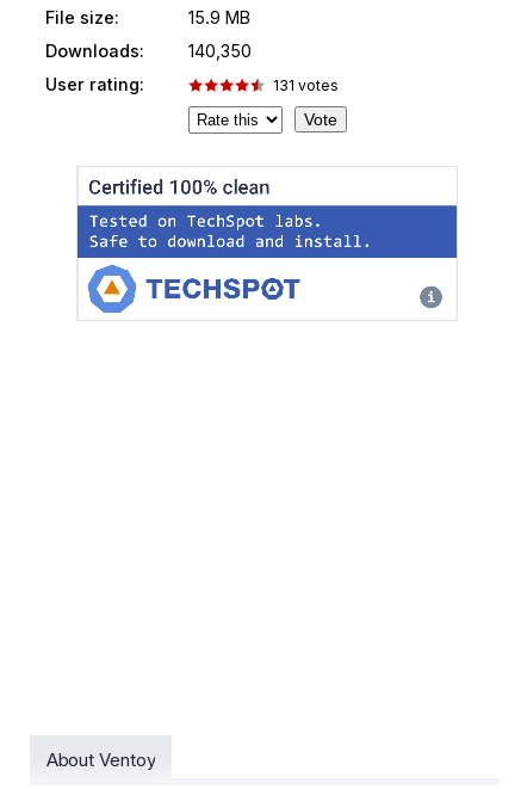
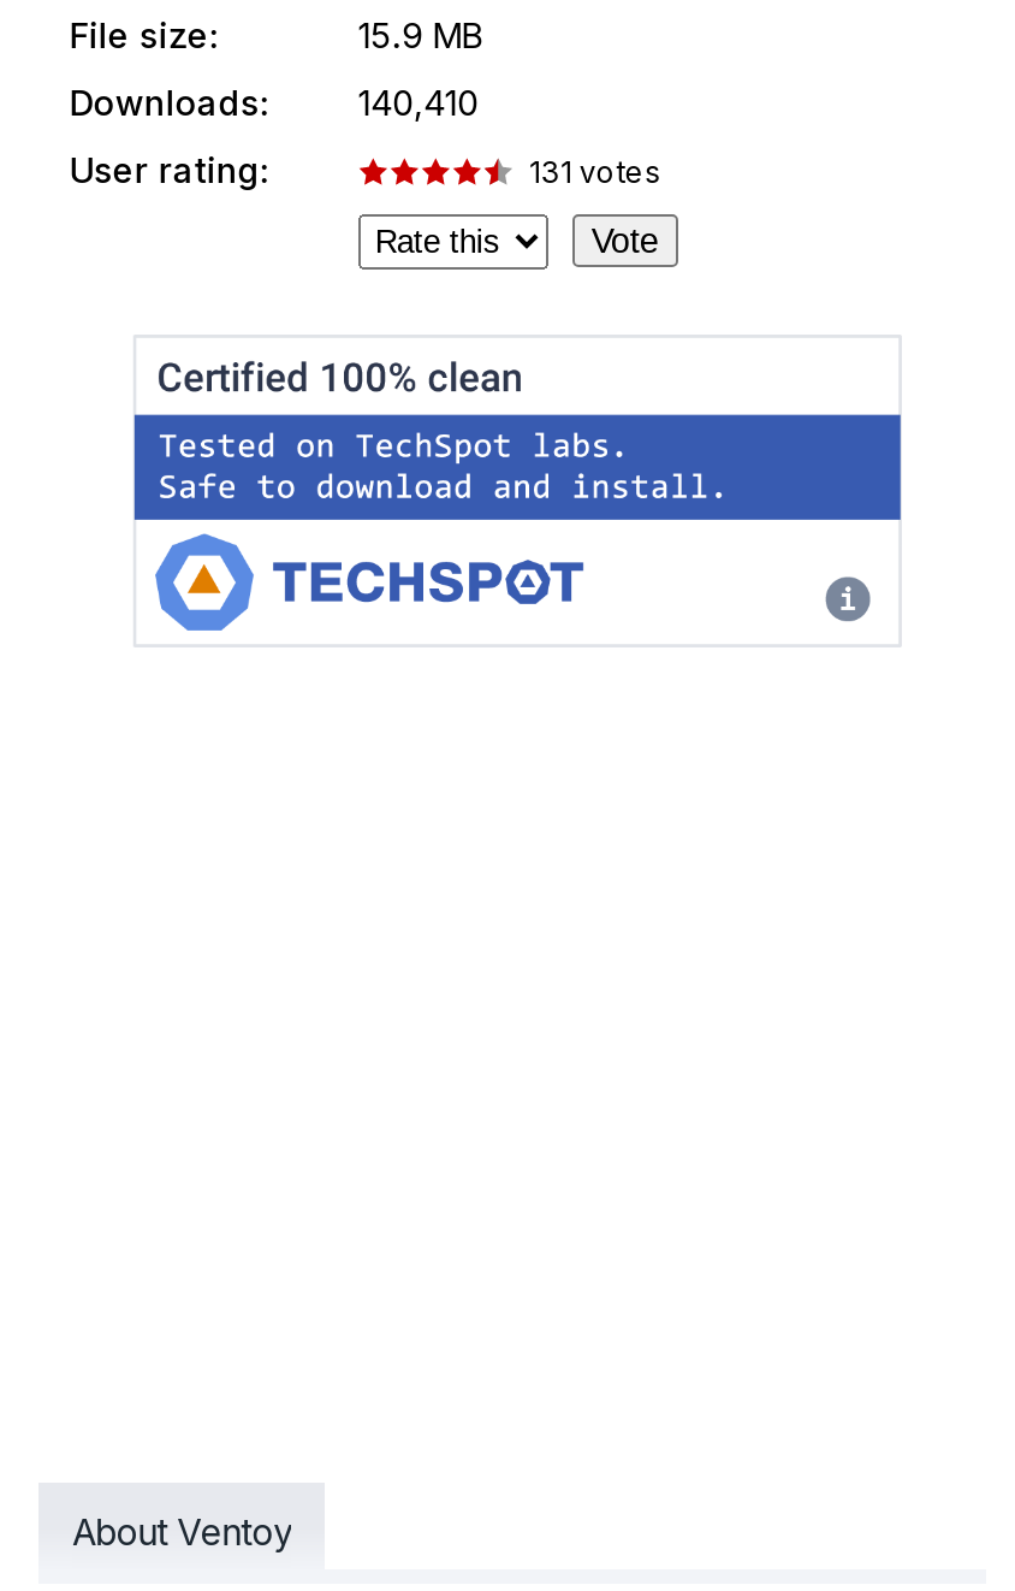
- 140,350
+ 140,410
